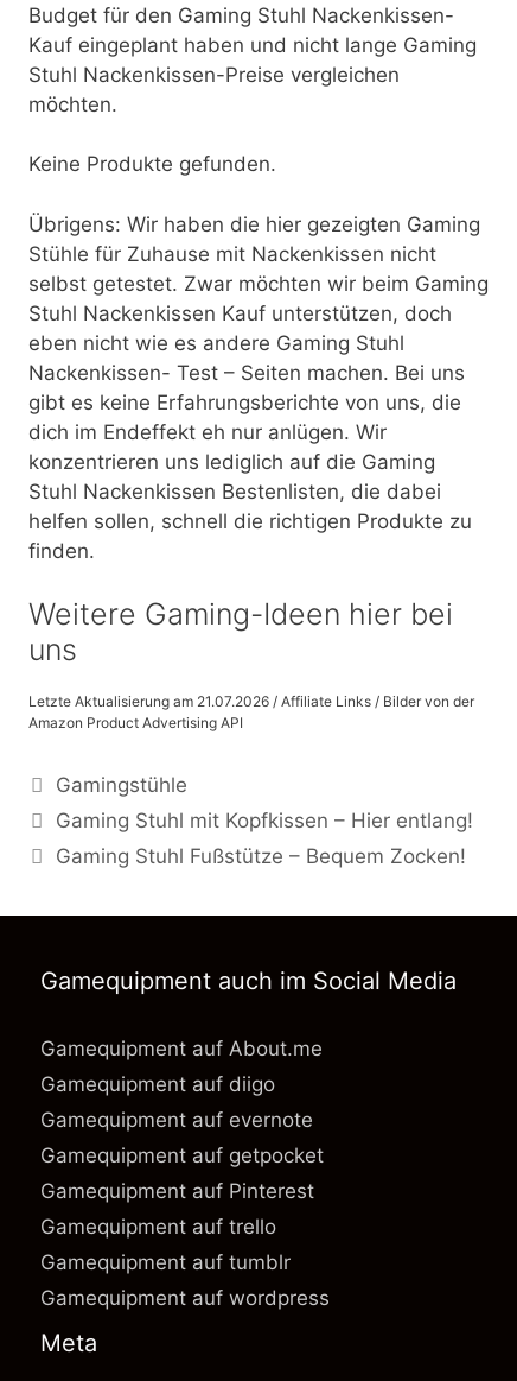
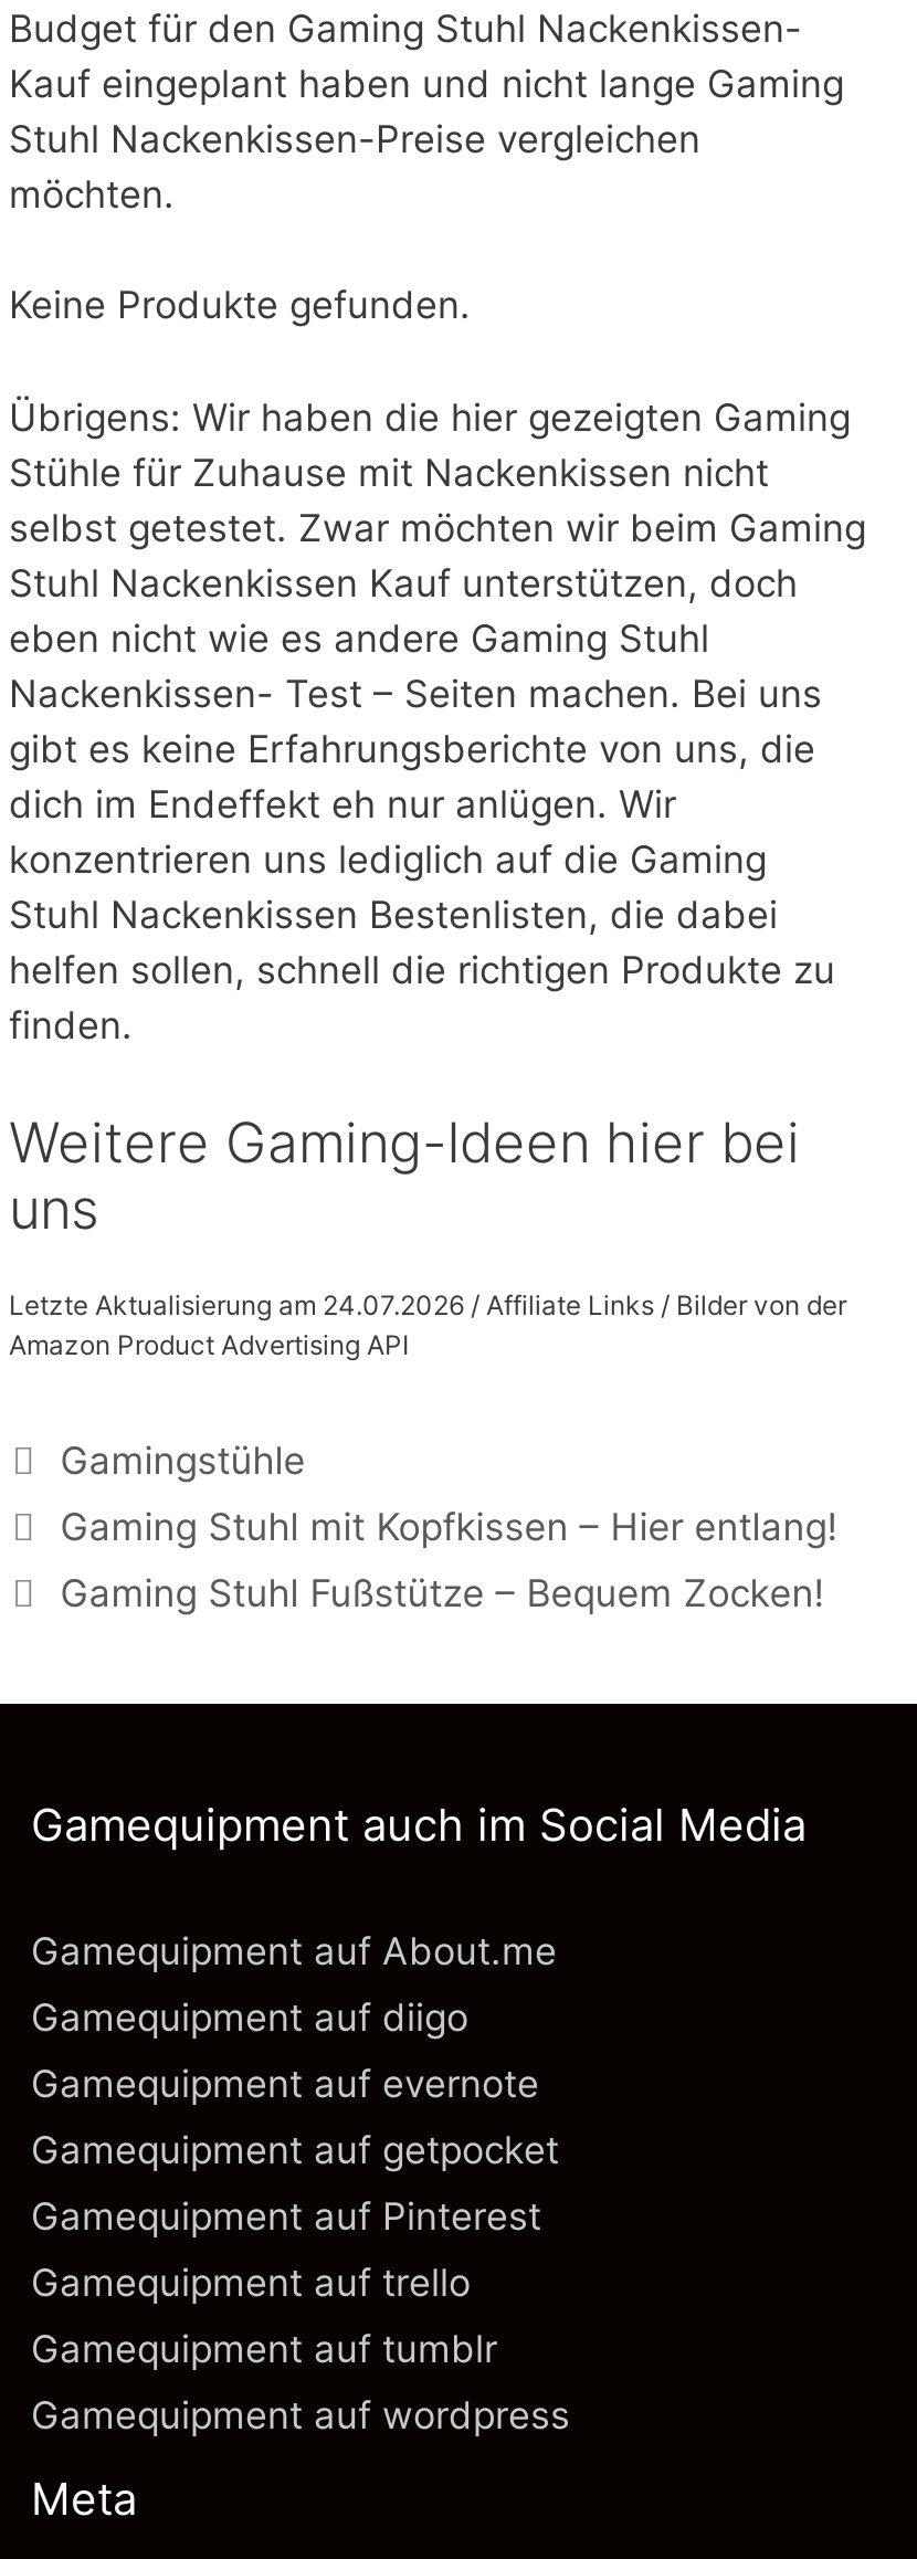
- Letzte Aktualisierung am 21.07.2026 / Affiliate Links / Bilder von der
+ Letzte Aktualisierung am 24.07.2026 / Affiliate Links / Bilder von der
